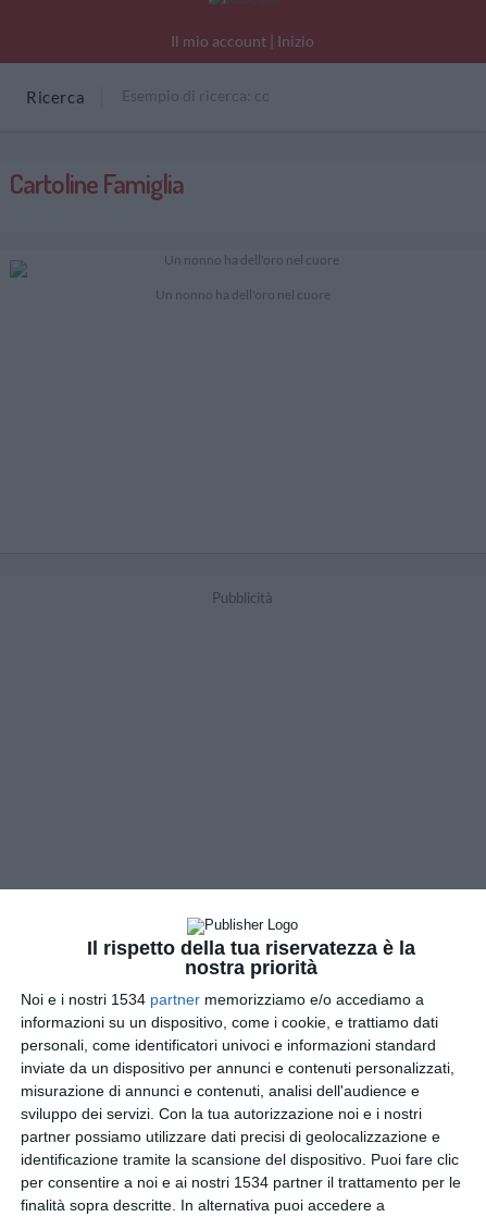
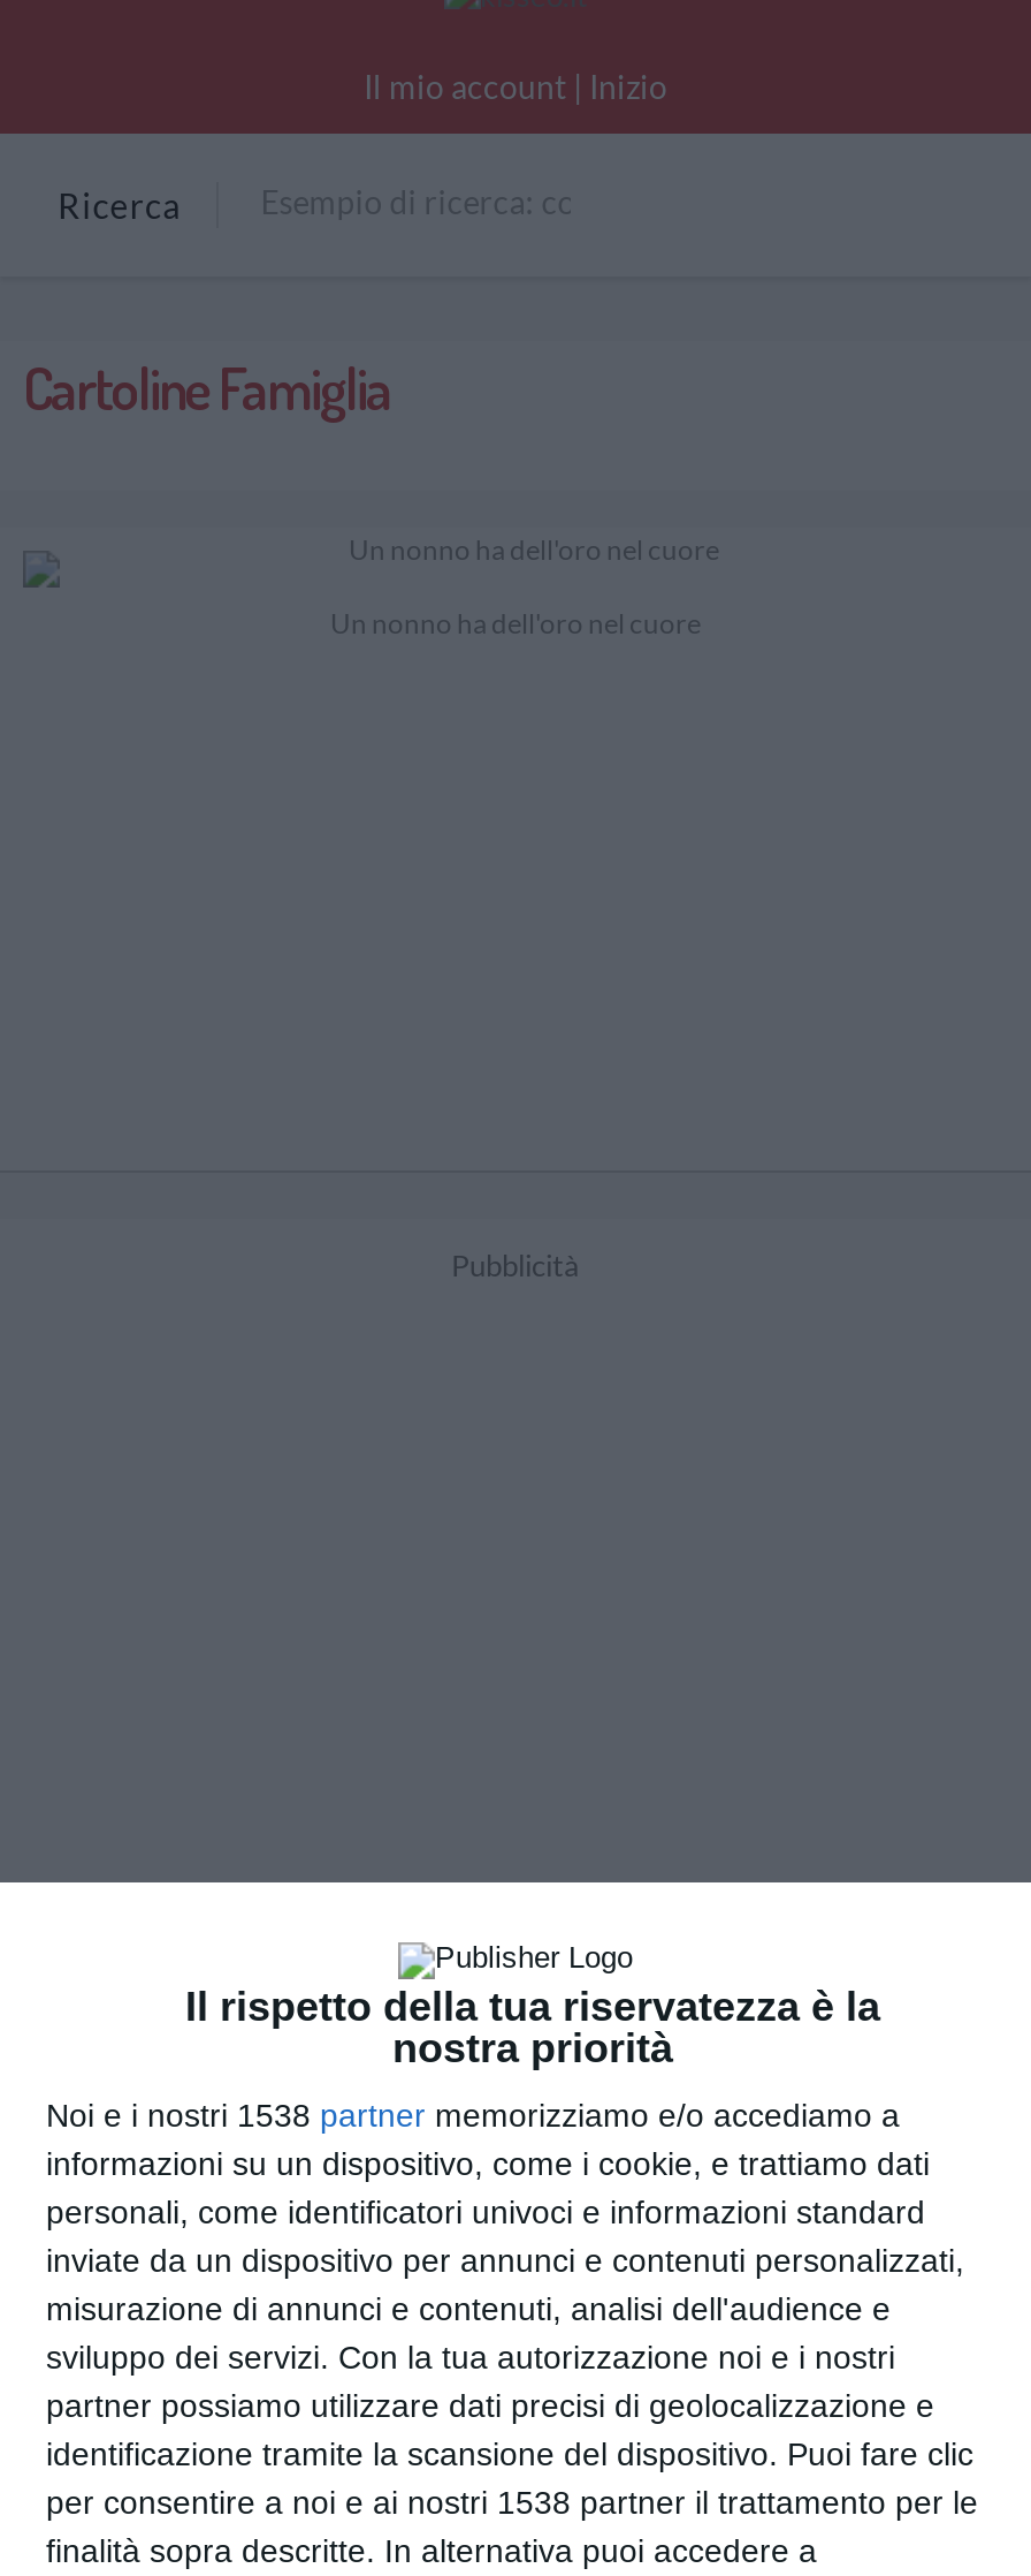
- Noi e i nostri 1534 partner memorizziamo e/o accediamo a
+ Noi e i nostri 1538 partner memorizziamo e/o accediamo a

- per consentire a noi e ai nostri 1534 partner il trattamento per le
+ per consentire a noi e ai nostri 1538 partner il trattamento per le
